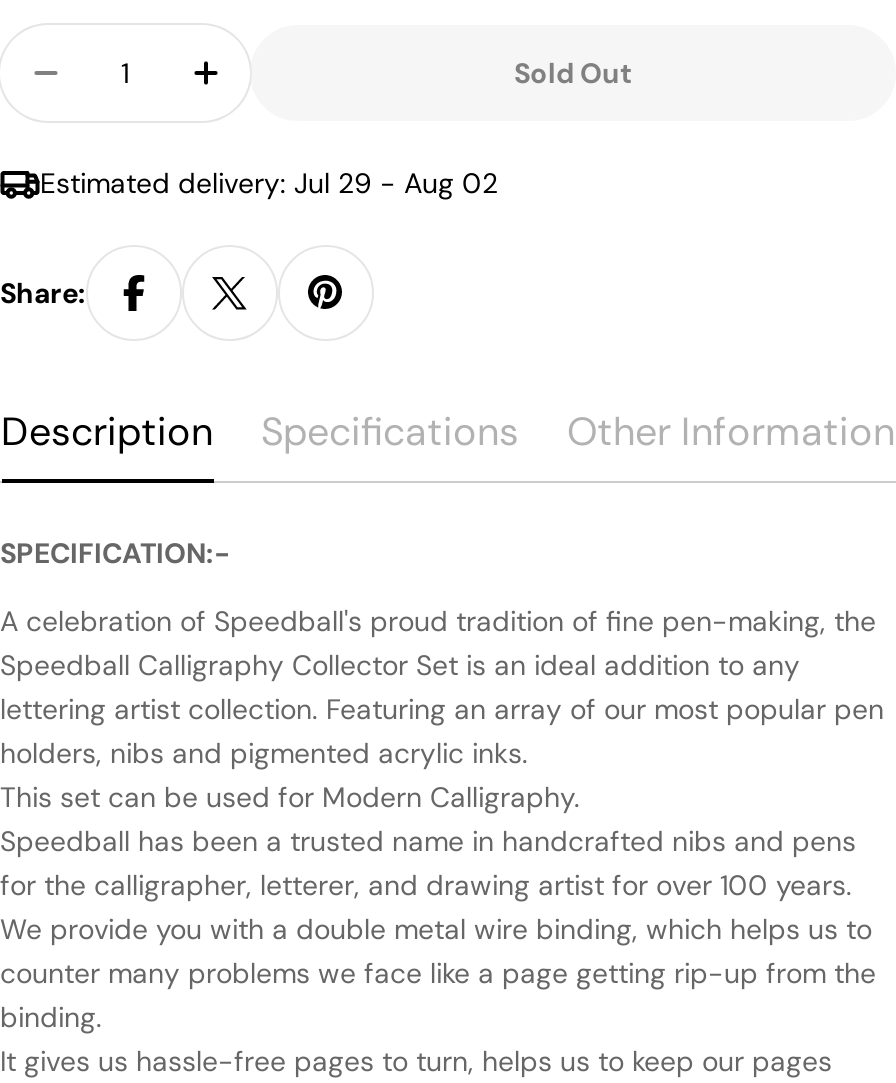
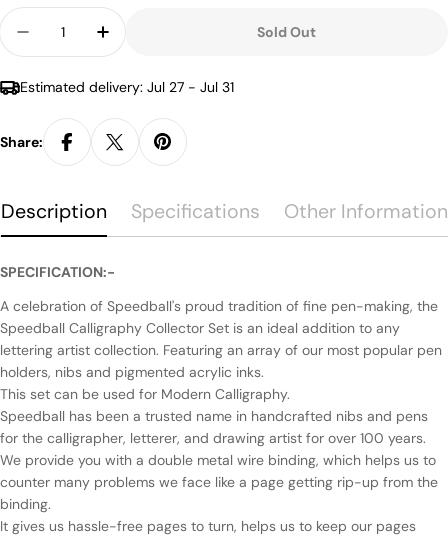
- Estimated delivery: Jul 29 - Aug 02
+ Estimated delivery: Jul 27 - Jul 31
